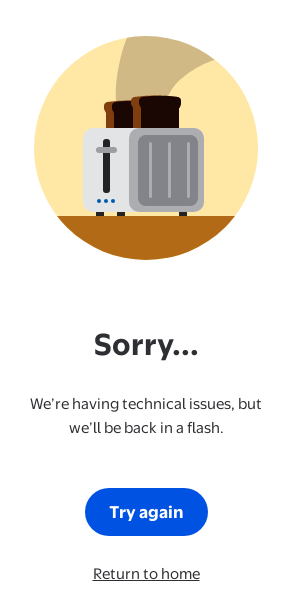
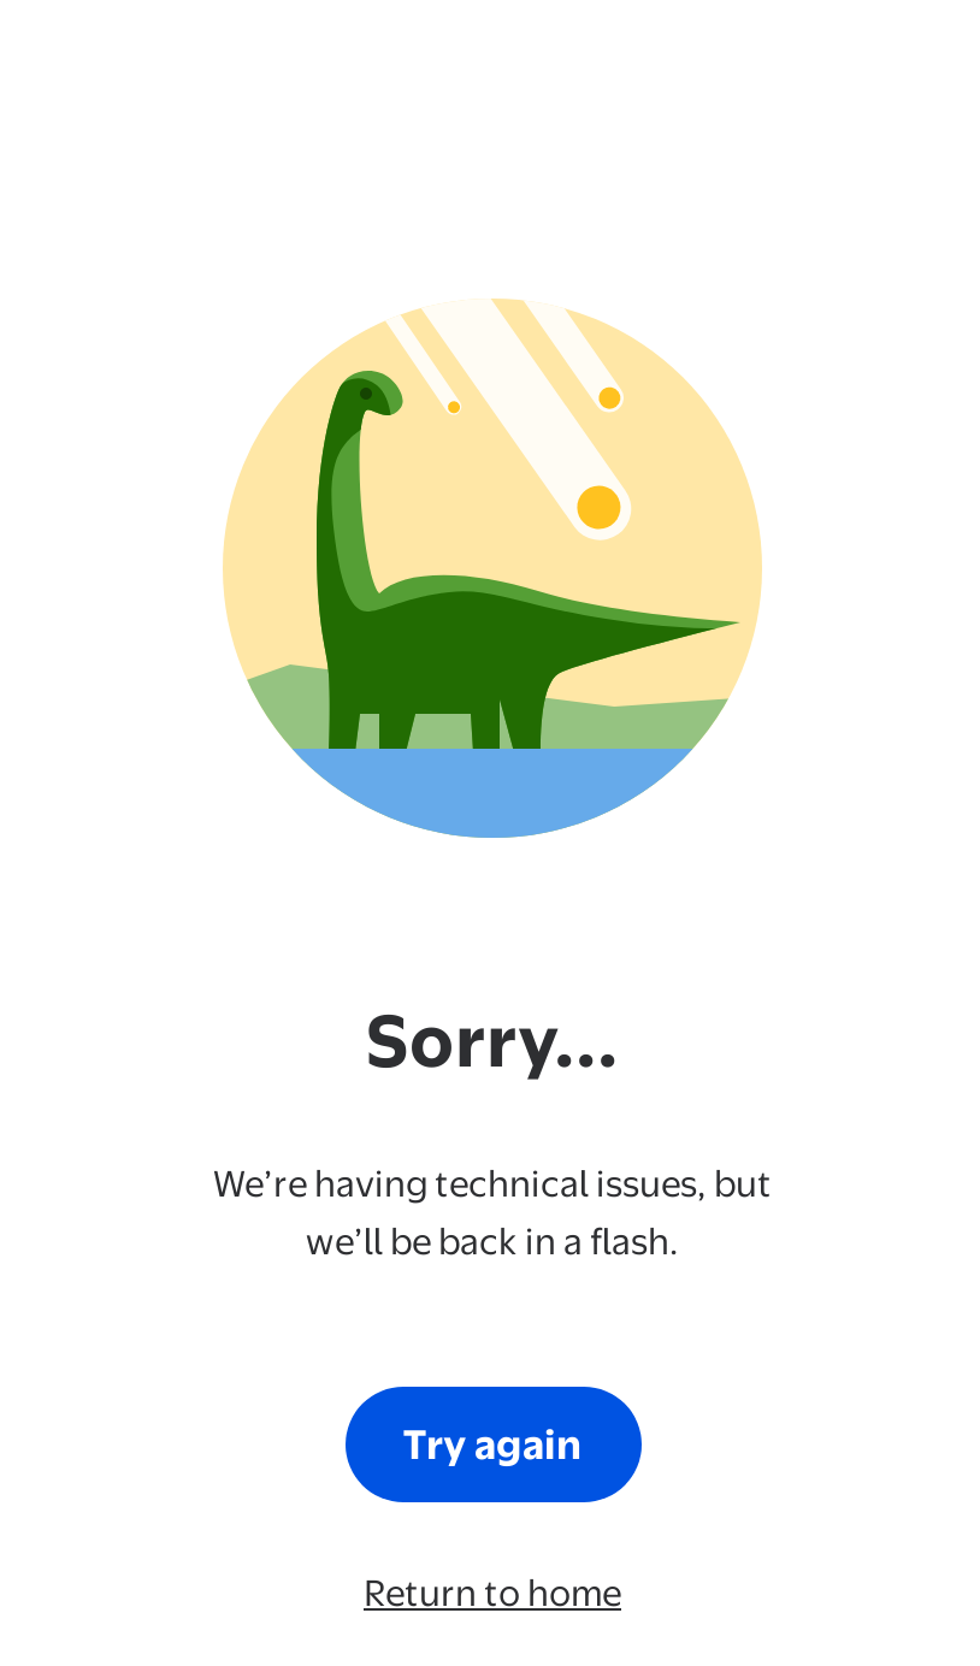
- [image]
+ [image]
